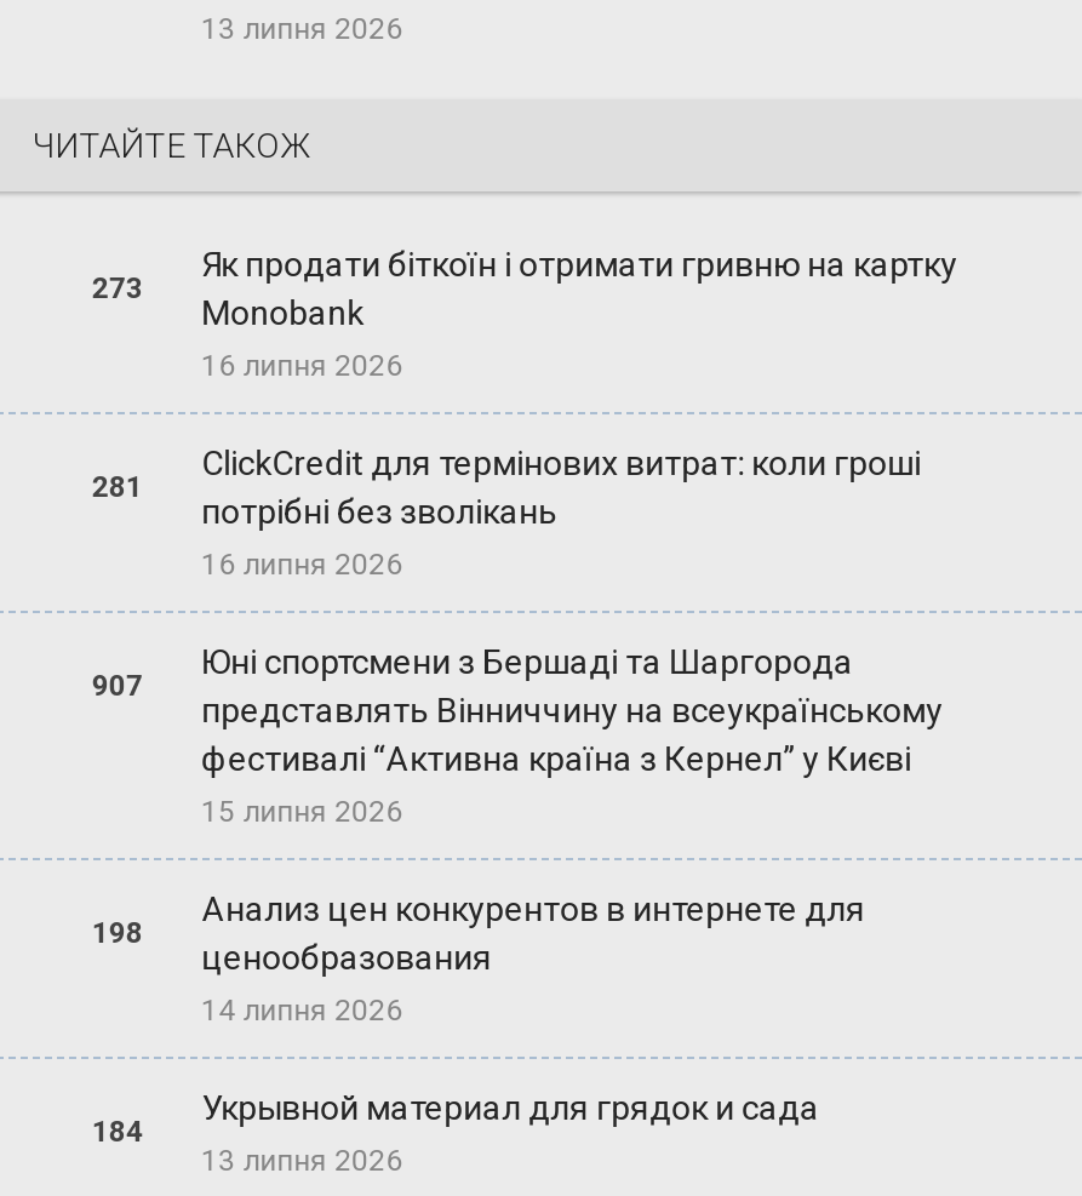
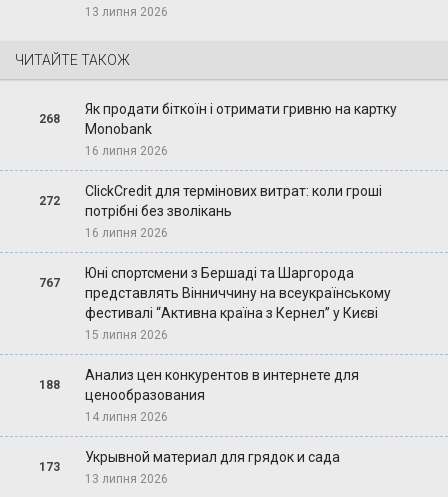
- 273
+ 268

- 281
+ 272

- 907
+ 767

- 198
+ 188

- 184
+ 173
